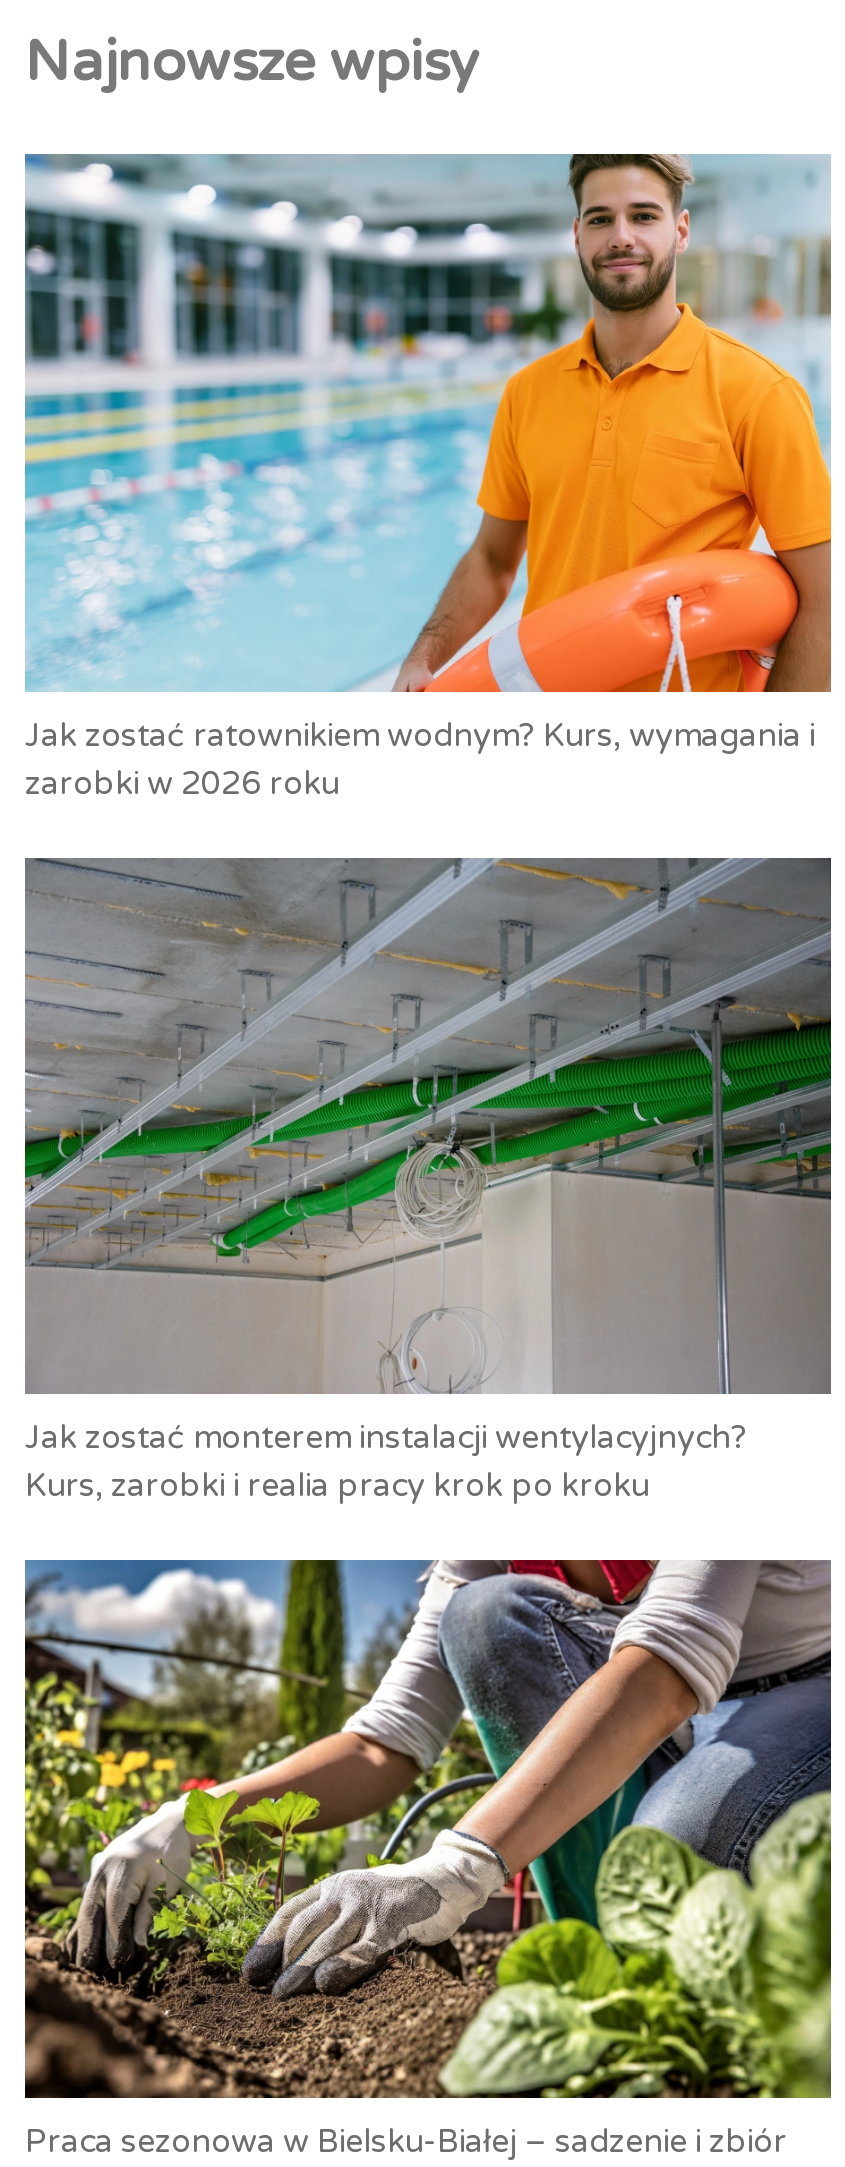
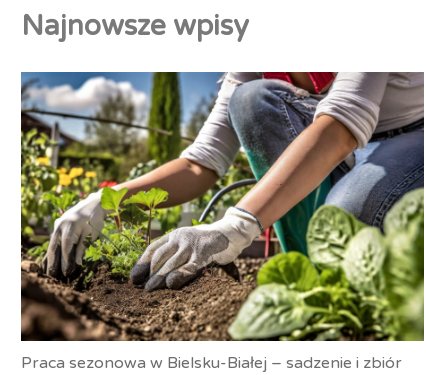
- [image]
- Jak zostać ratownikiem wodnym? Kurs, wymagania i
- zarobki w 2026 roku

- [image]
- Jak zostać monterem instalacji wentylacyjnych?
- Kurs, zarobki i realia pracy krok po kroku
